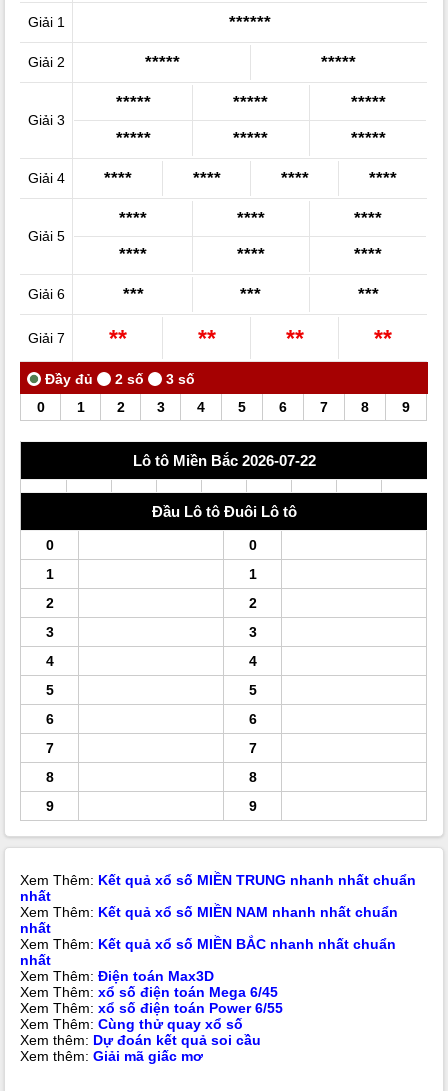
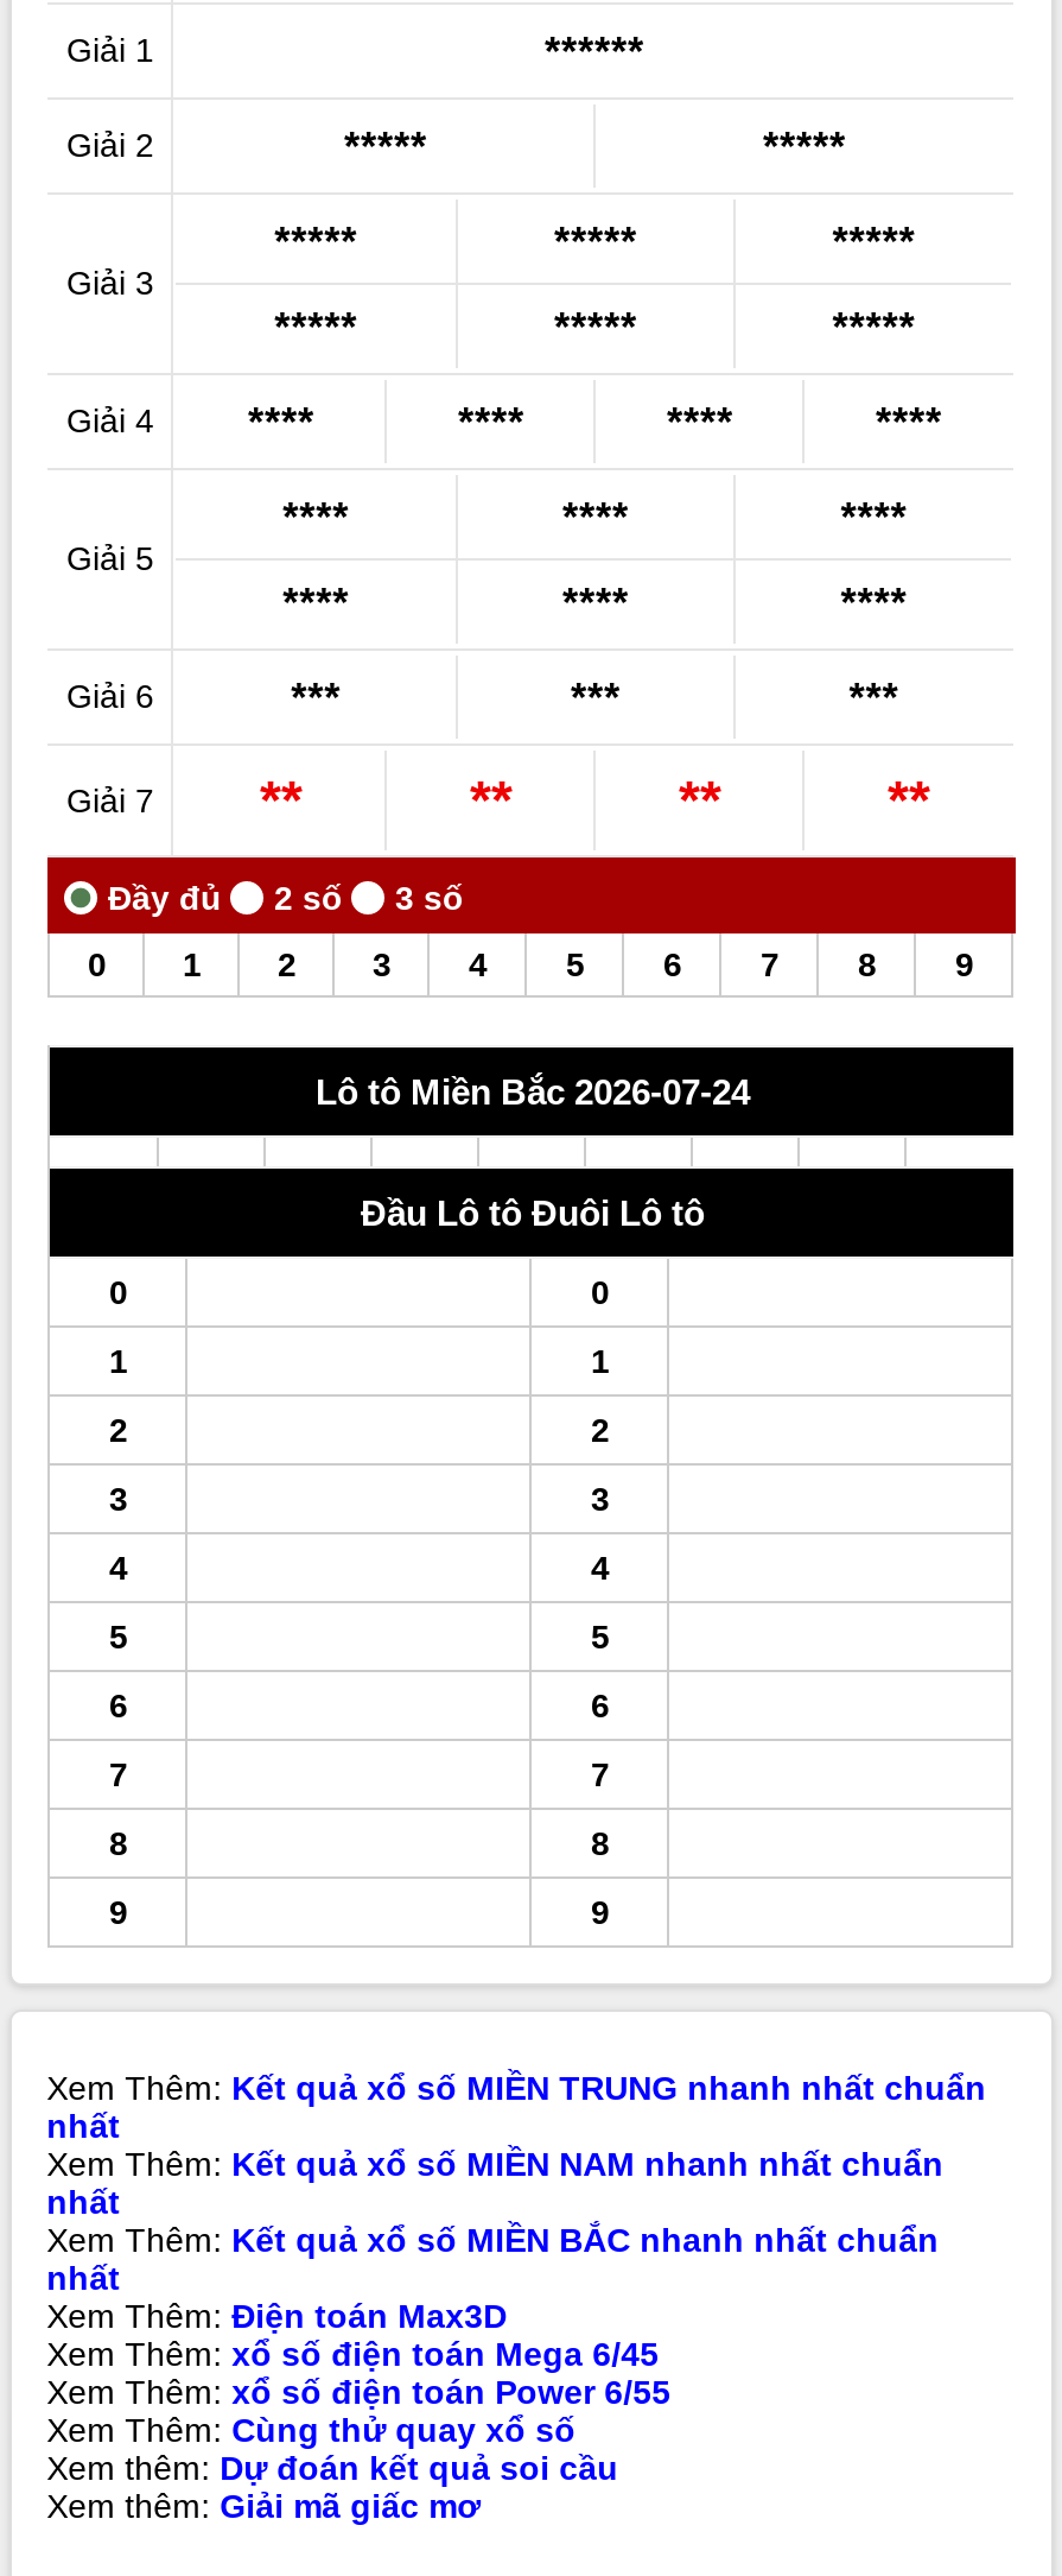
- Lô tô Miền Bắc 2026-07-22
+ Lô tô Miền Bắc 2026-07-24
